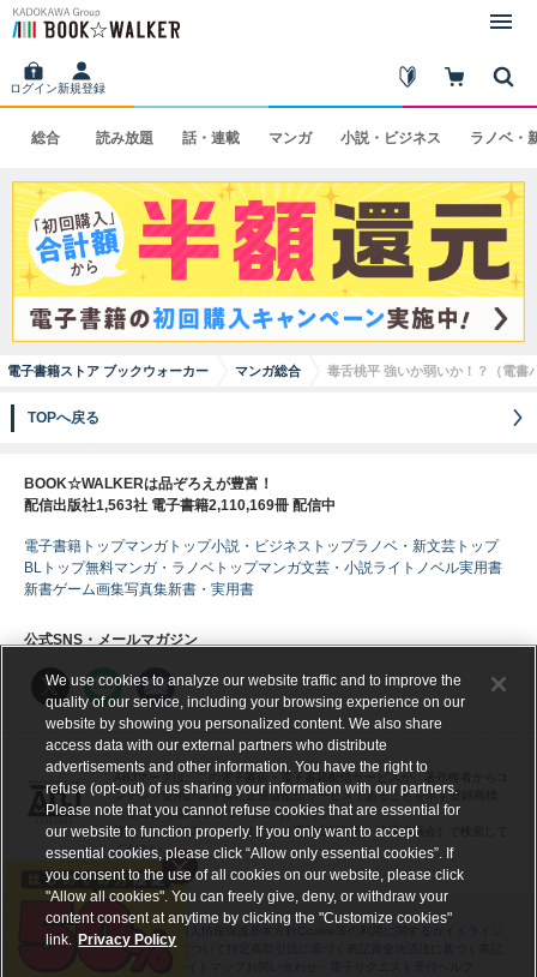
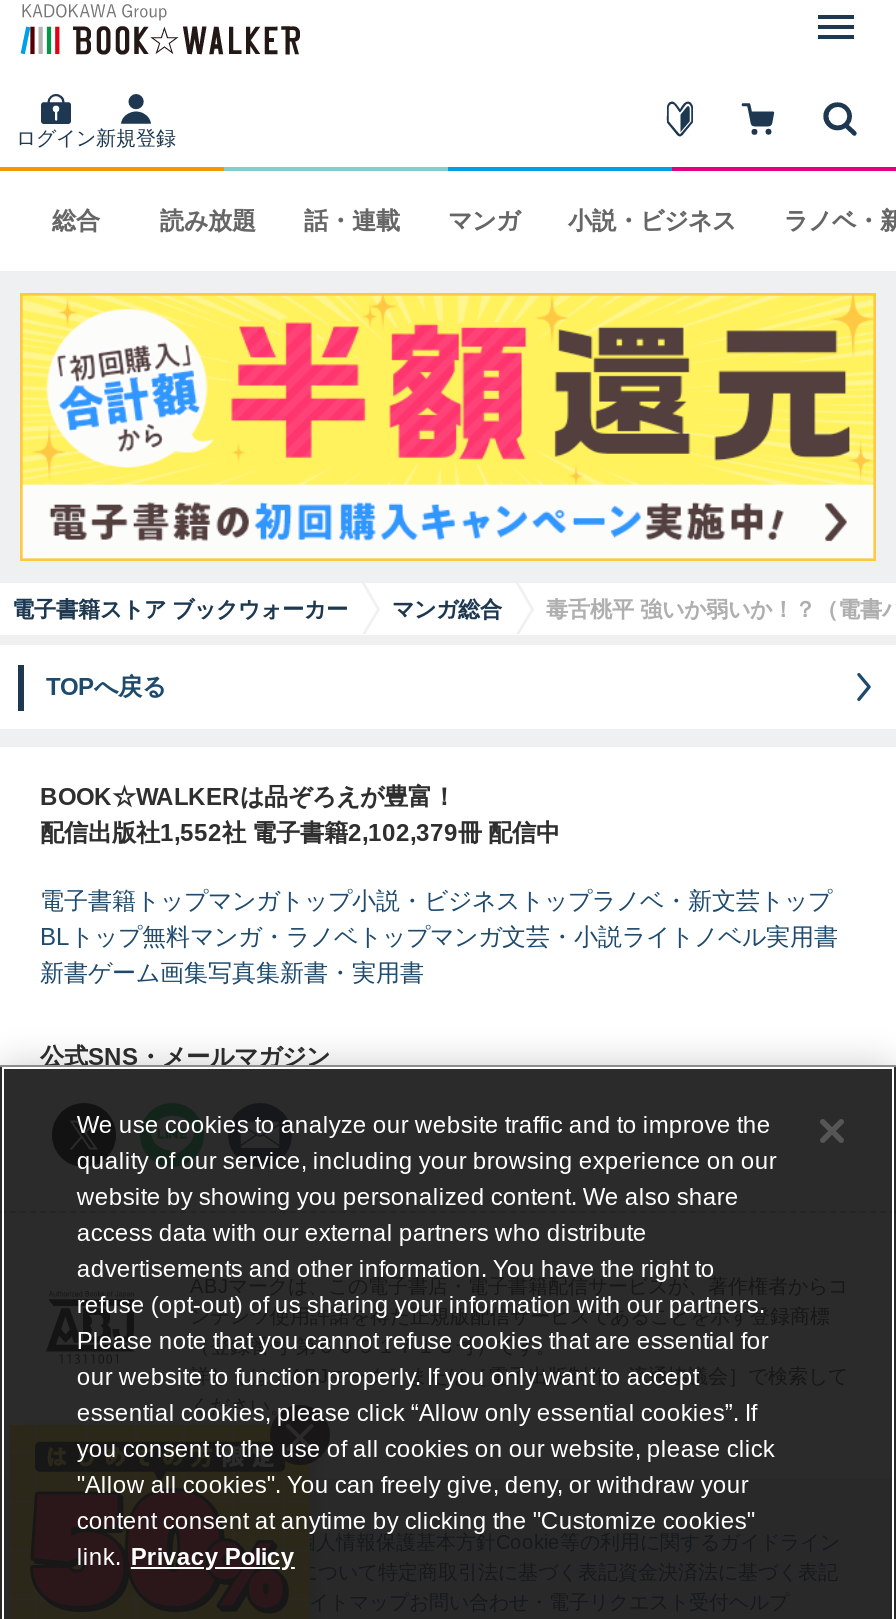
- 配信出版社1,563社 電子書籍2,110,169冊 配信中
+ 配信出版社1,552社 電子書籍2,102,379冊 配信中
